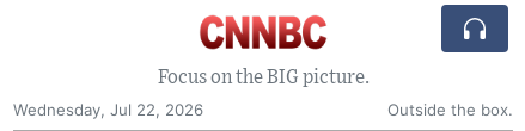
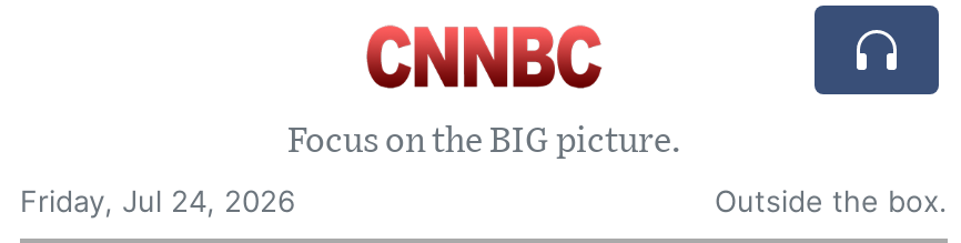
- Wednesday, Jul 22, 2026
+ Friday, Jul 24, 2026
